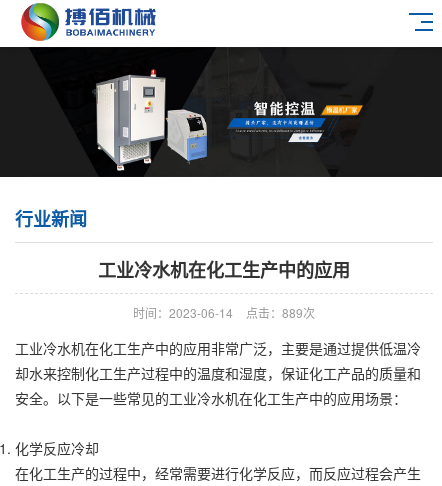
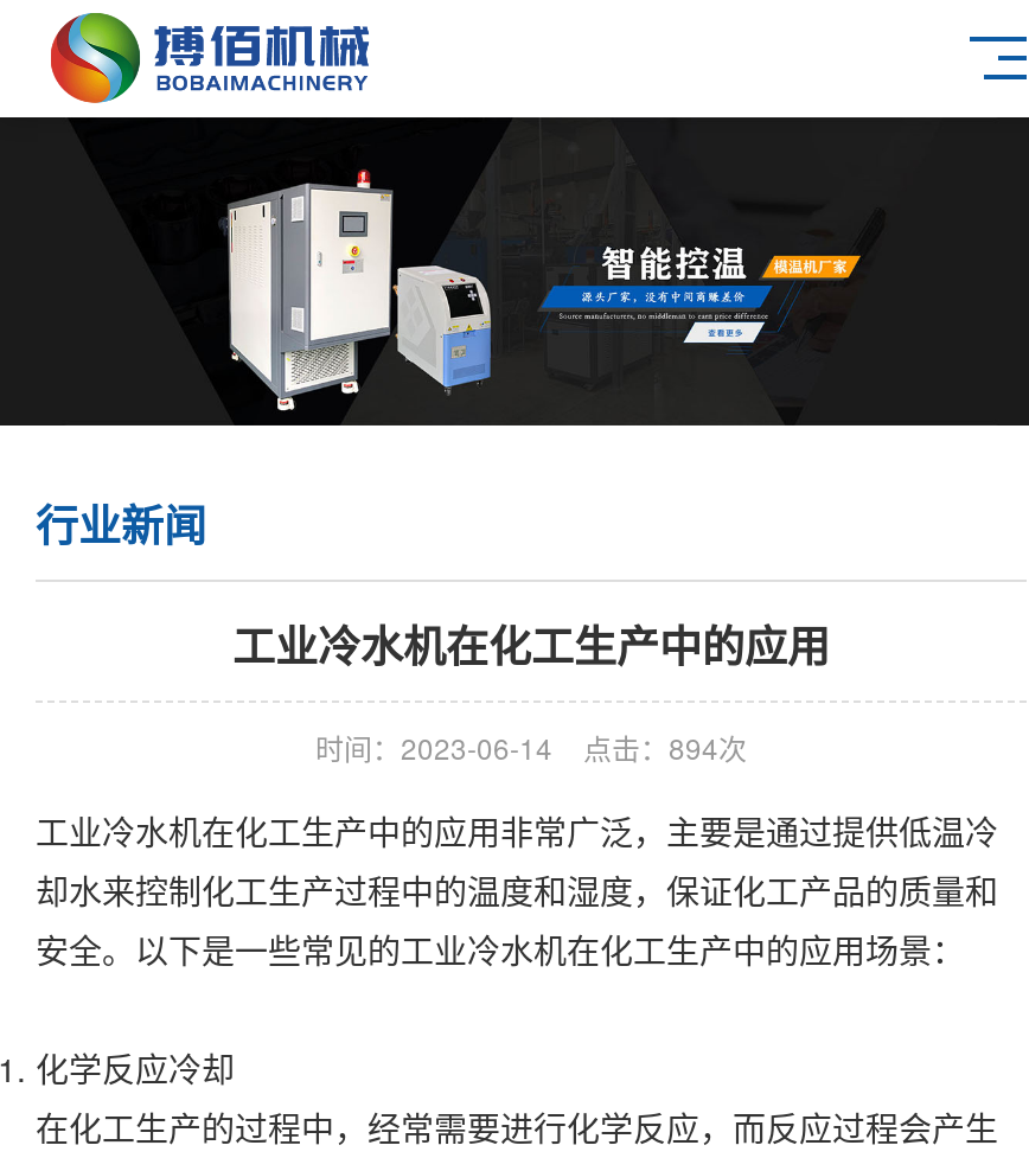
- 时间：2023-06-14 点击：889次
+ 时间：2023-06-14 点击：894次
